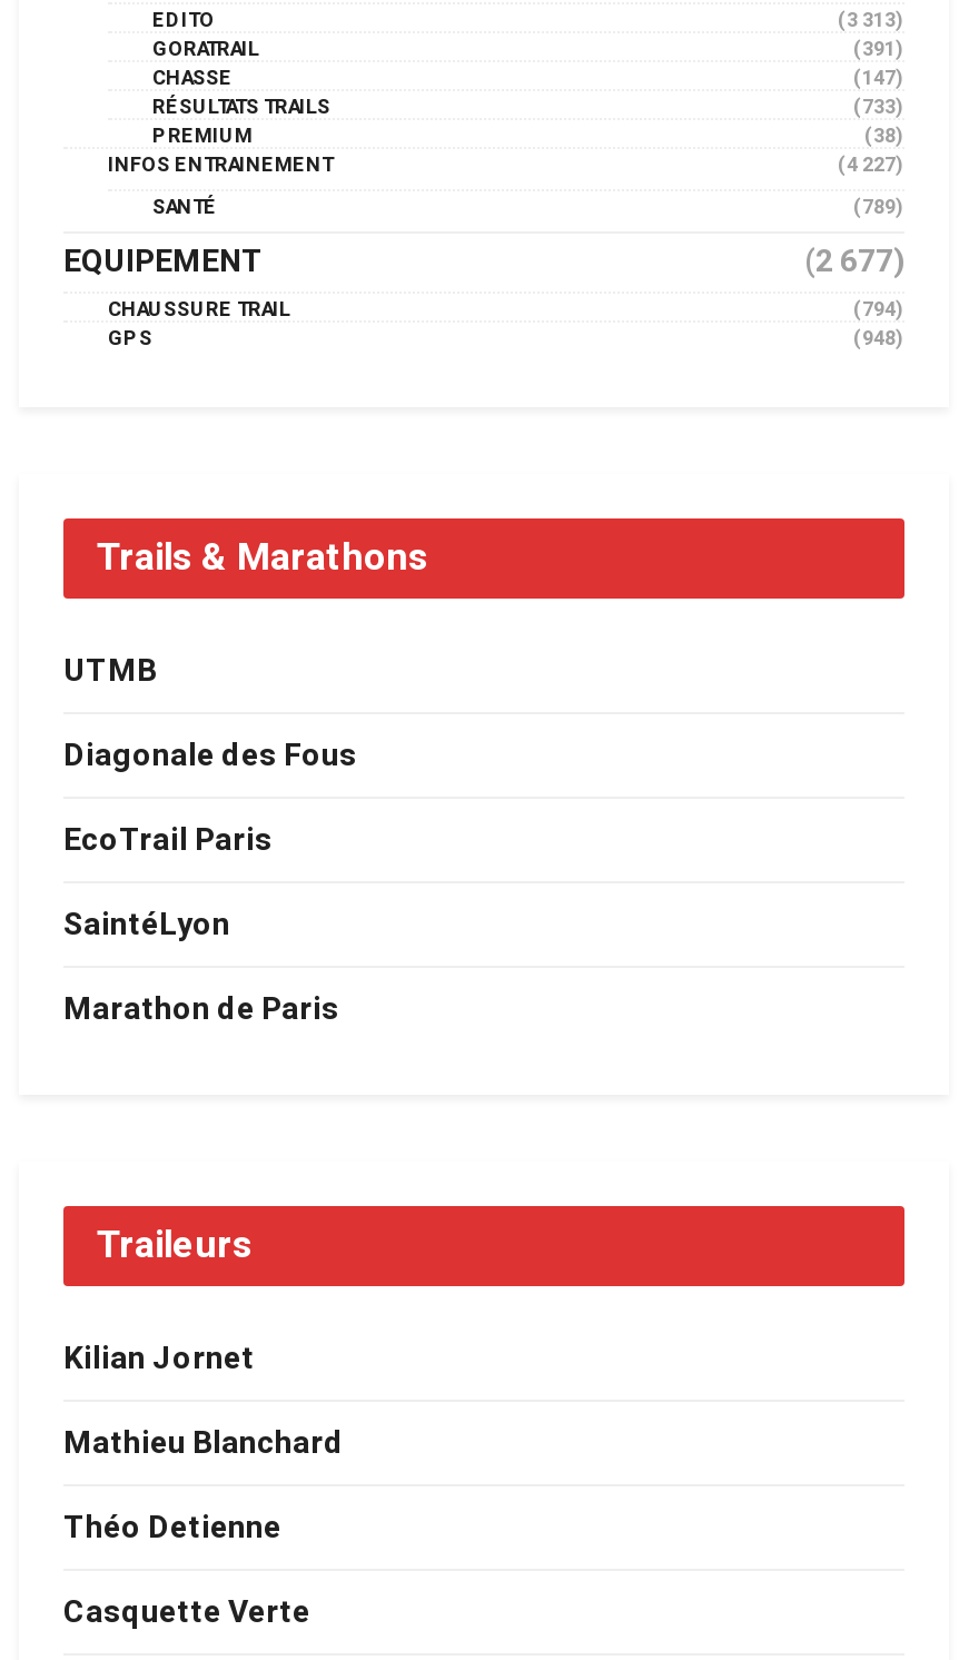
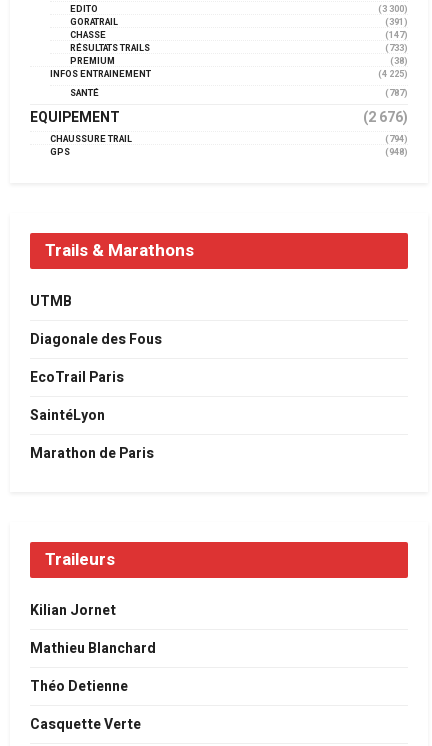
- (3 313)
+ (3 300)

- (4 227)
+ (4 225)

- (789)
+ (787)

- (2 677)
+ (2 676)
